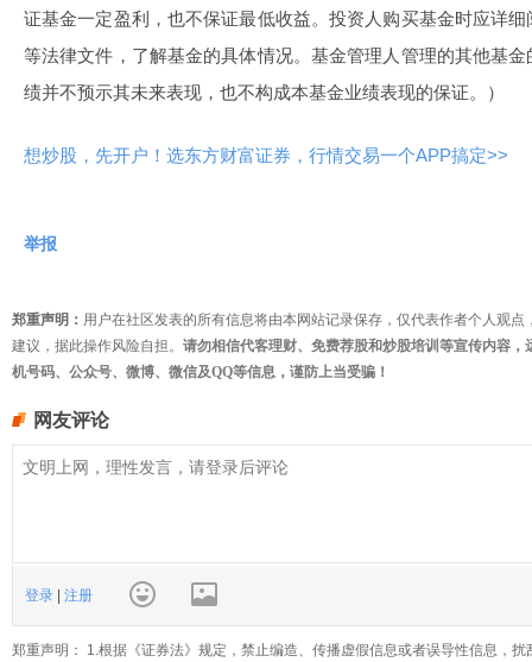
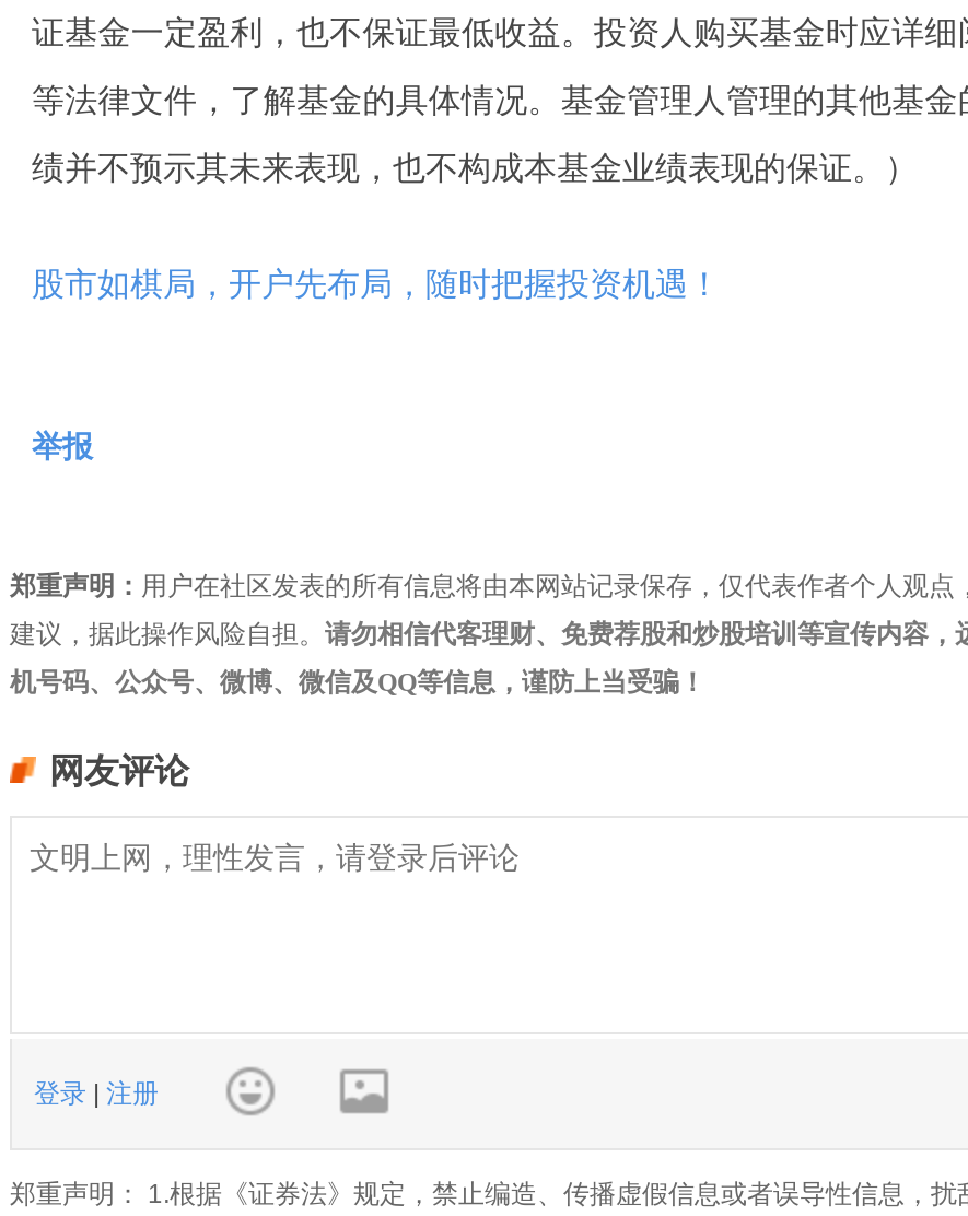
- 想炒股，先开户！选东方财富证券，行情交易一个APP搞定>>
+ 股市如棋局，开户先布局，随时把握投资机遇！
